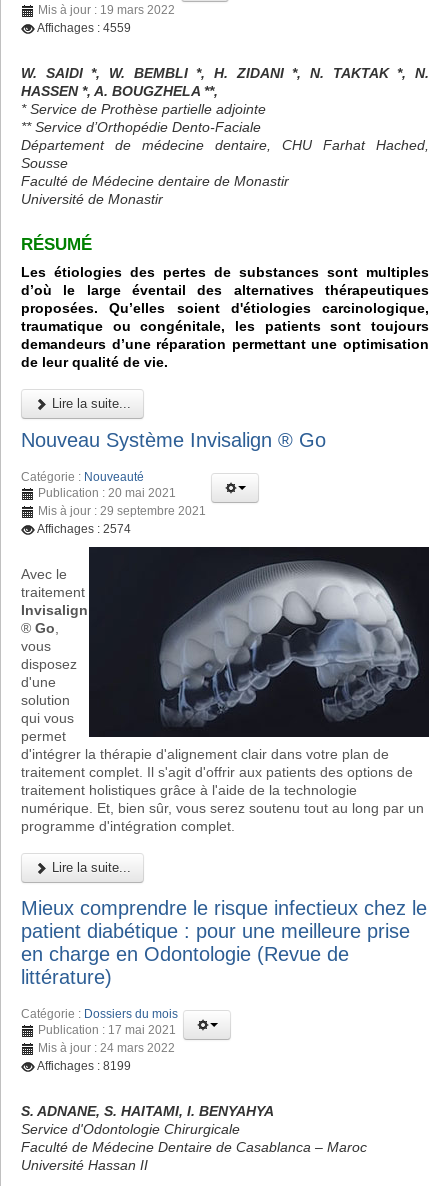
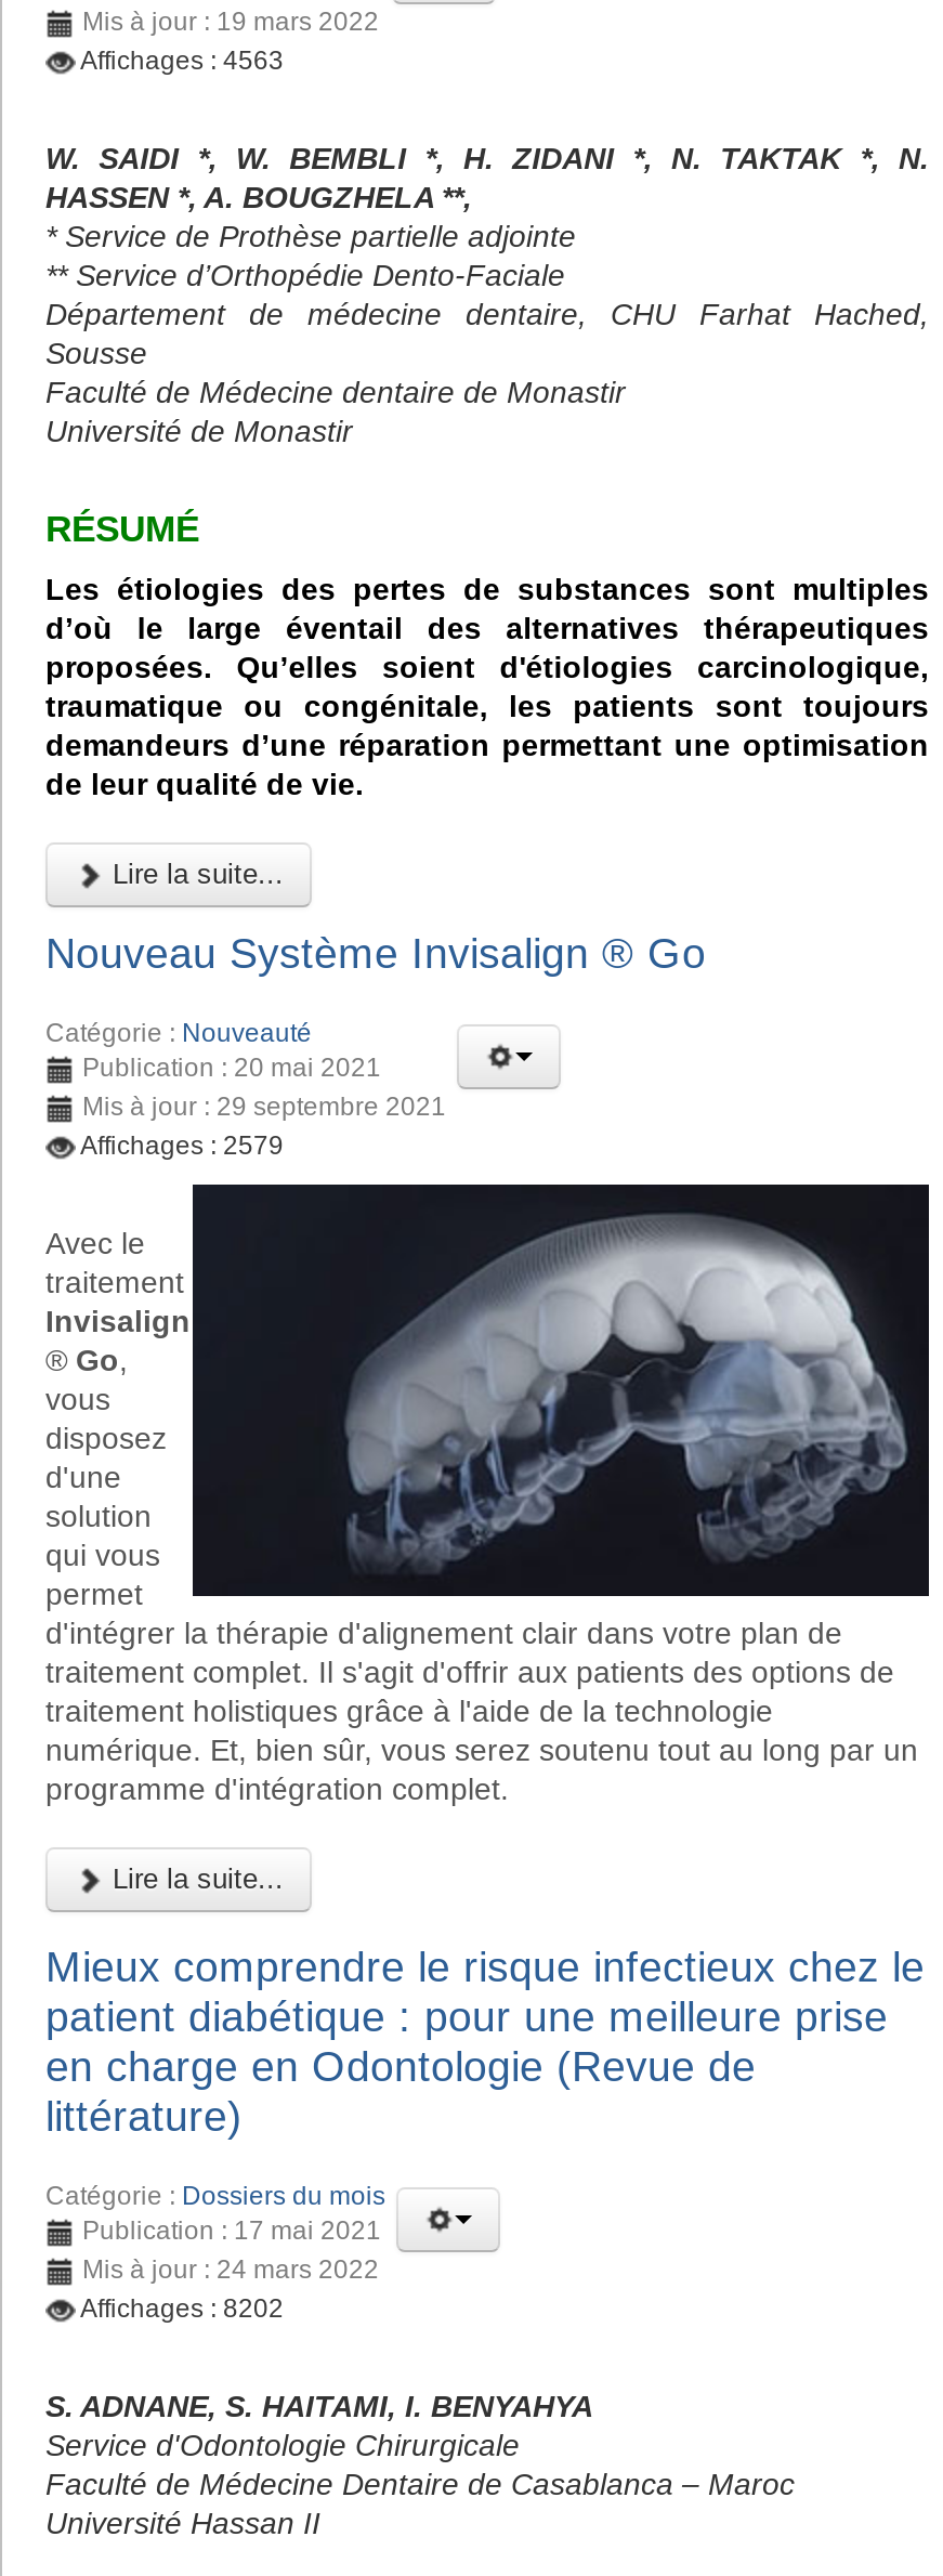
- Affichages : 4559
+ Affichages : 4563

- Affichages : 2574
+ Affichages : 2579

- Affichages : 8199
+ Affichages : 8202
